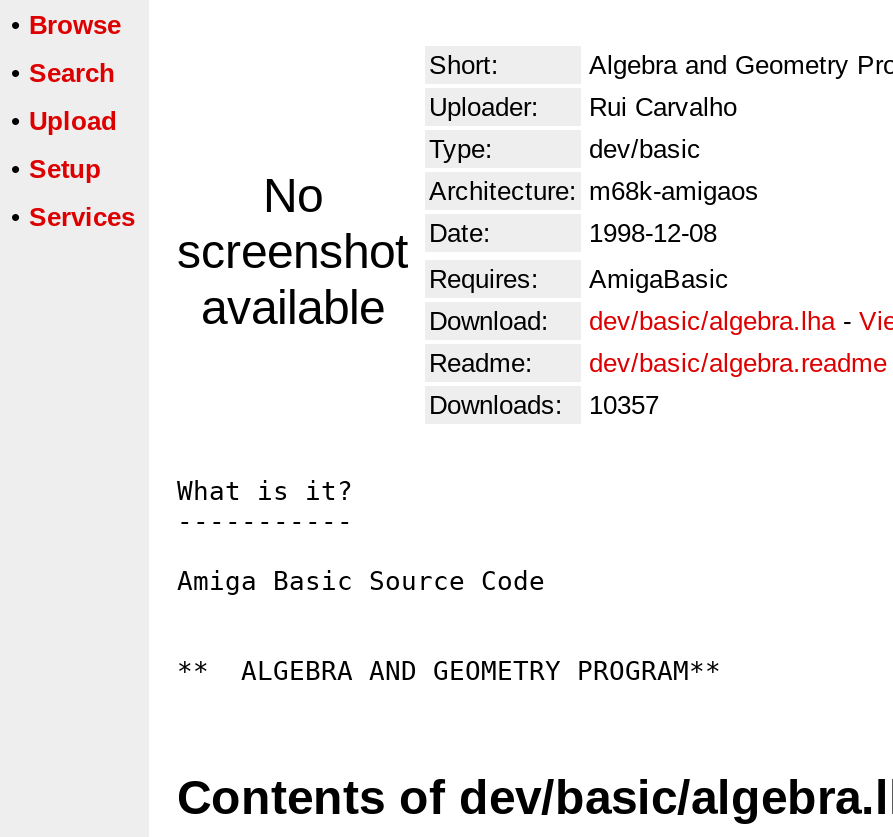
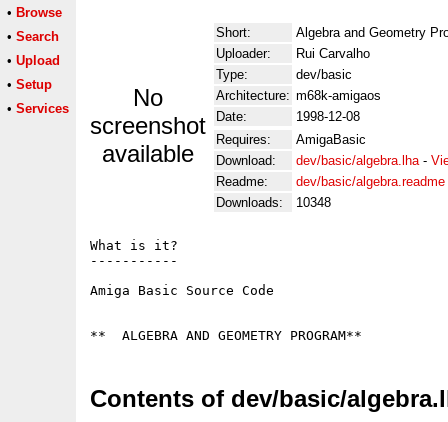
- Downloads: 10357
+ Downloads: 10348
